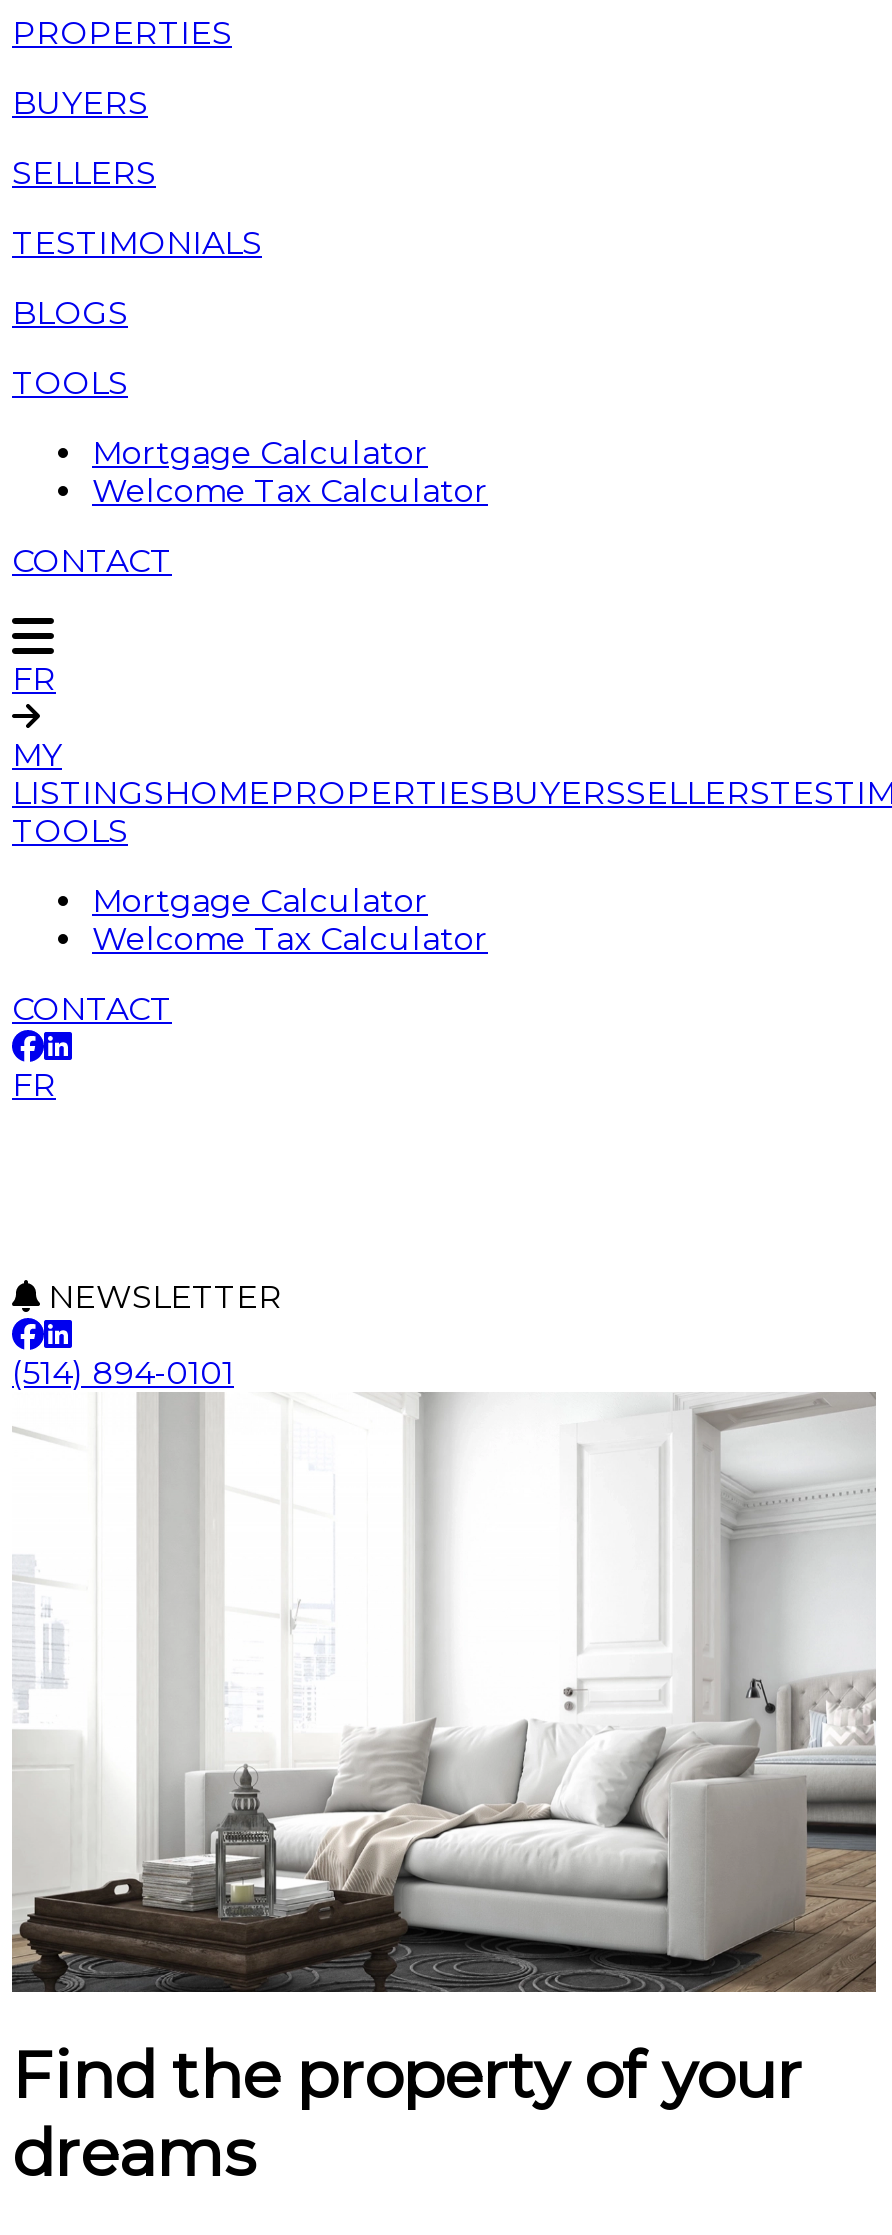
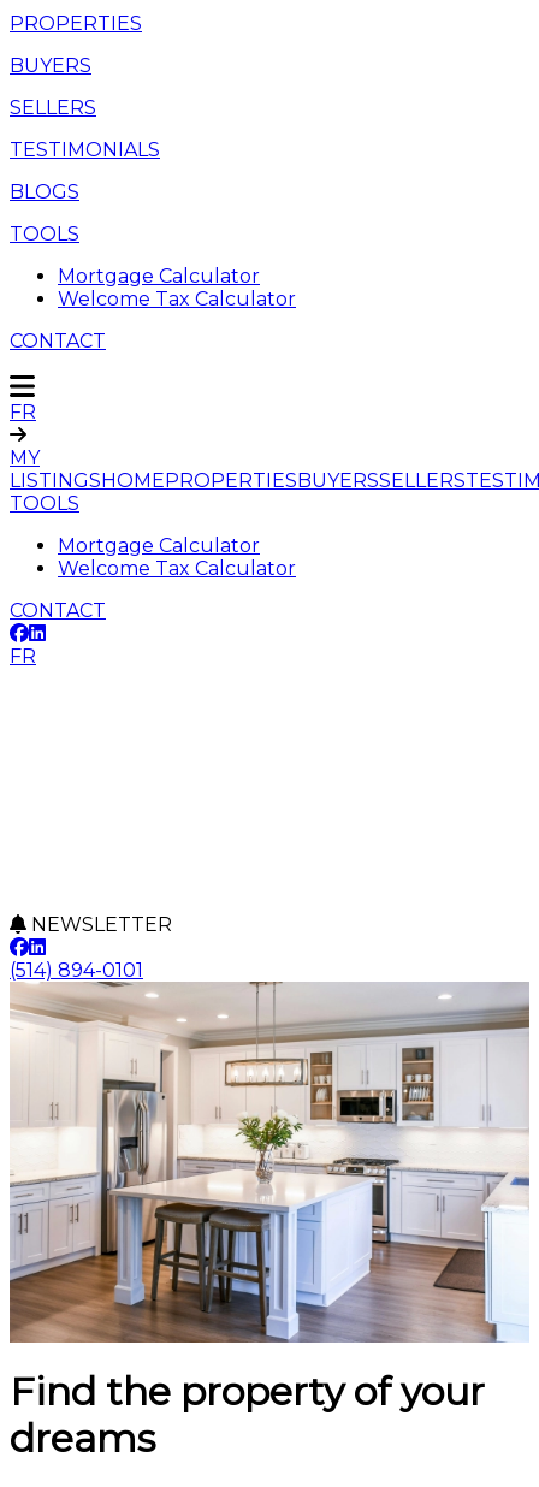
- [image]
+ [image]
